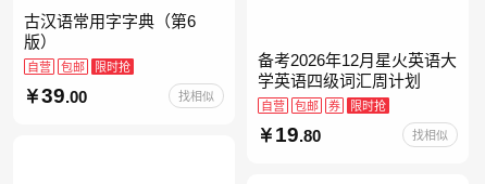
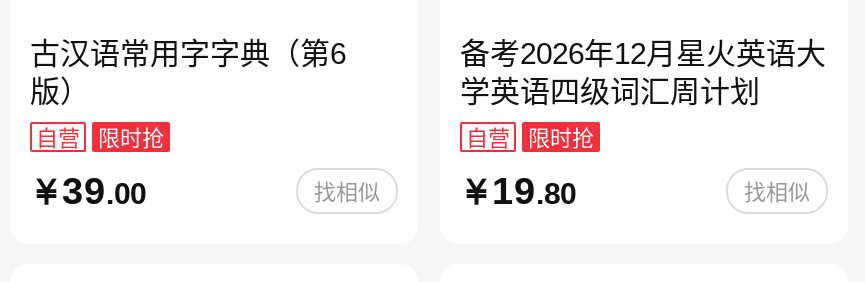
- 包邮

- 包邮
- 券
